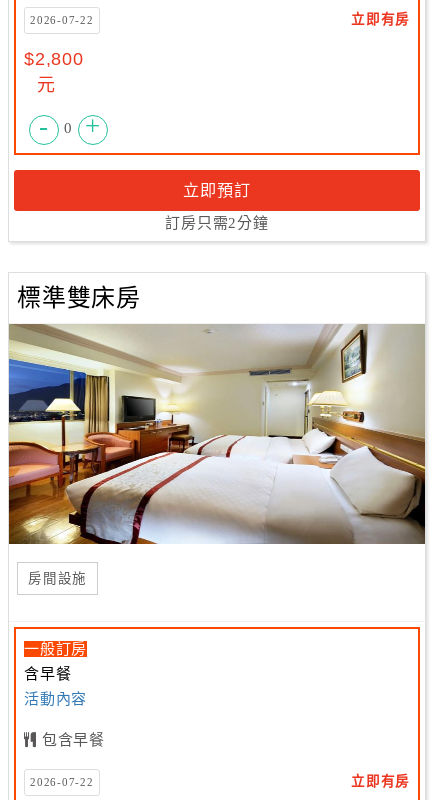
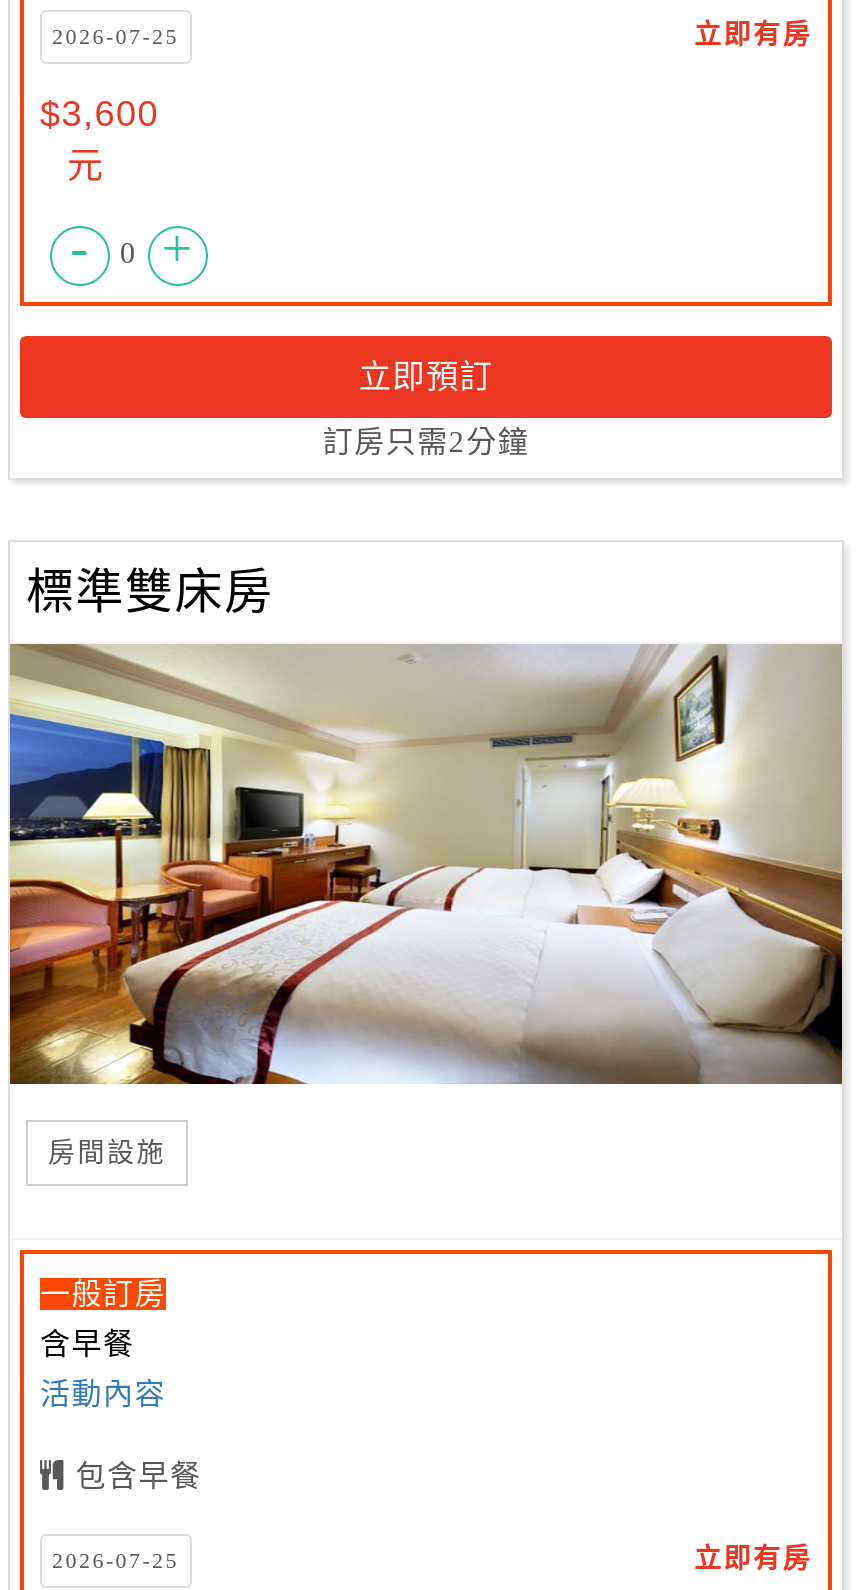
- 2026-07-22
+ 2026-07-25

- $2,800
+ $3,600

- 2026-07-22
+ 2026-07-25
